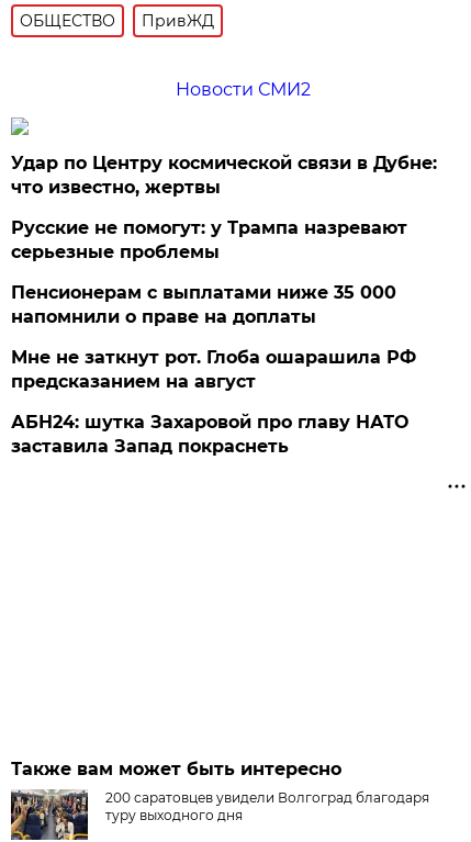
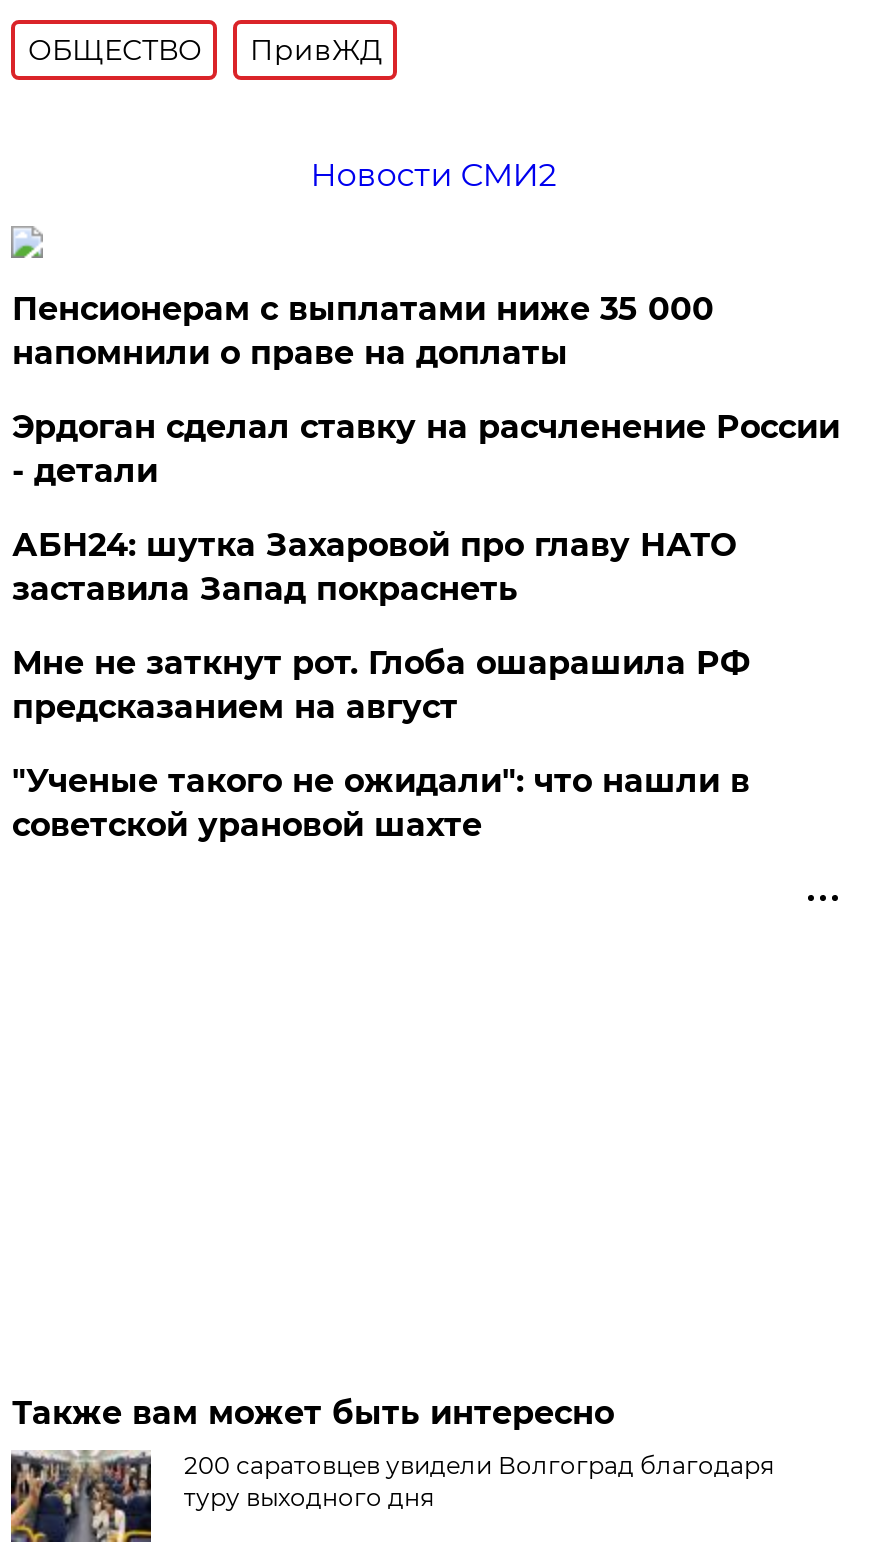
- Удар по Центру космической связи в Дубне:
- что известно, жертвы
- Русские не помогут: у Трампа назревают
- серьезные проблемы

moved up: Пенсионерам с выплатами ниже 35 000 | напомнили о праве на доплаты

+ Эрдоган сделал ставку на расчленение России
+ - детали

+ "Ученые такого не ожидали": что нашли в
+ советской урановой шахте

moved up: АБН24: шутка Захаровой про главу НАТО | заставила Запад покраснеть
